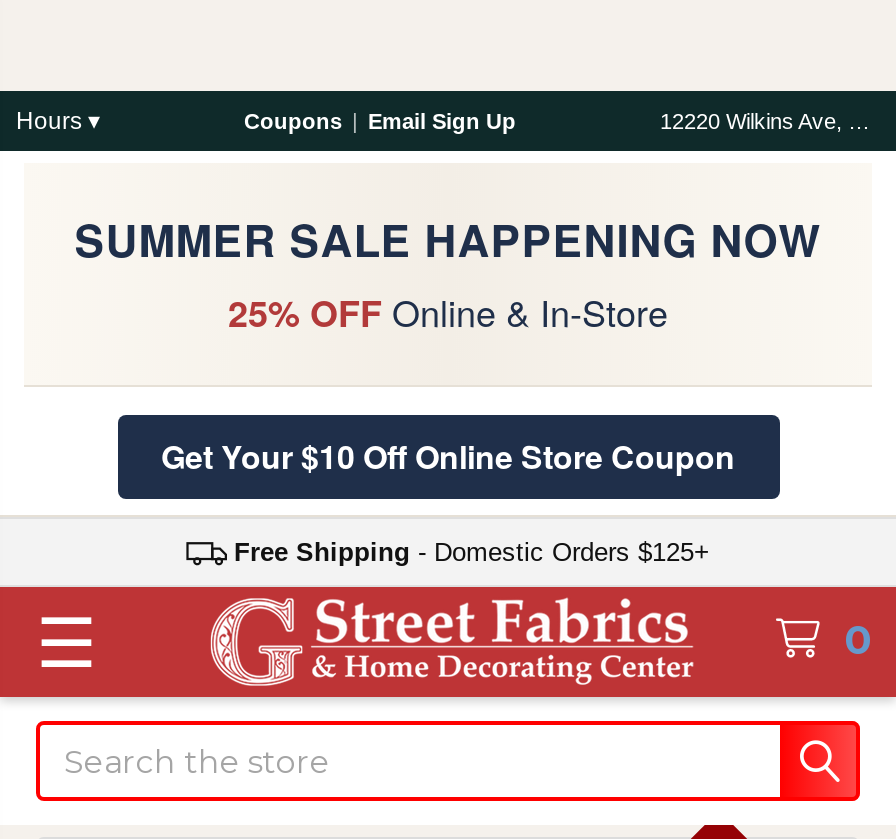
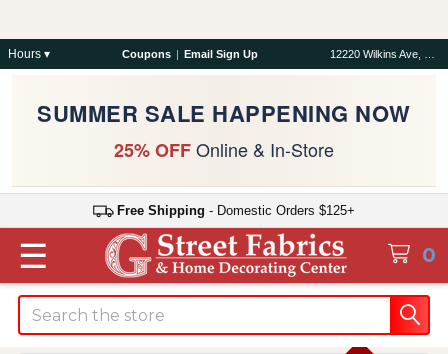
- Get Your $10 Off Online Store Coupon
